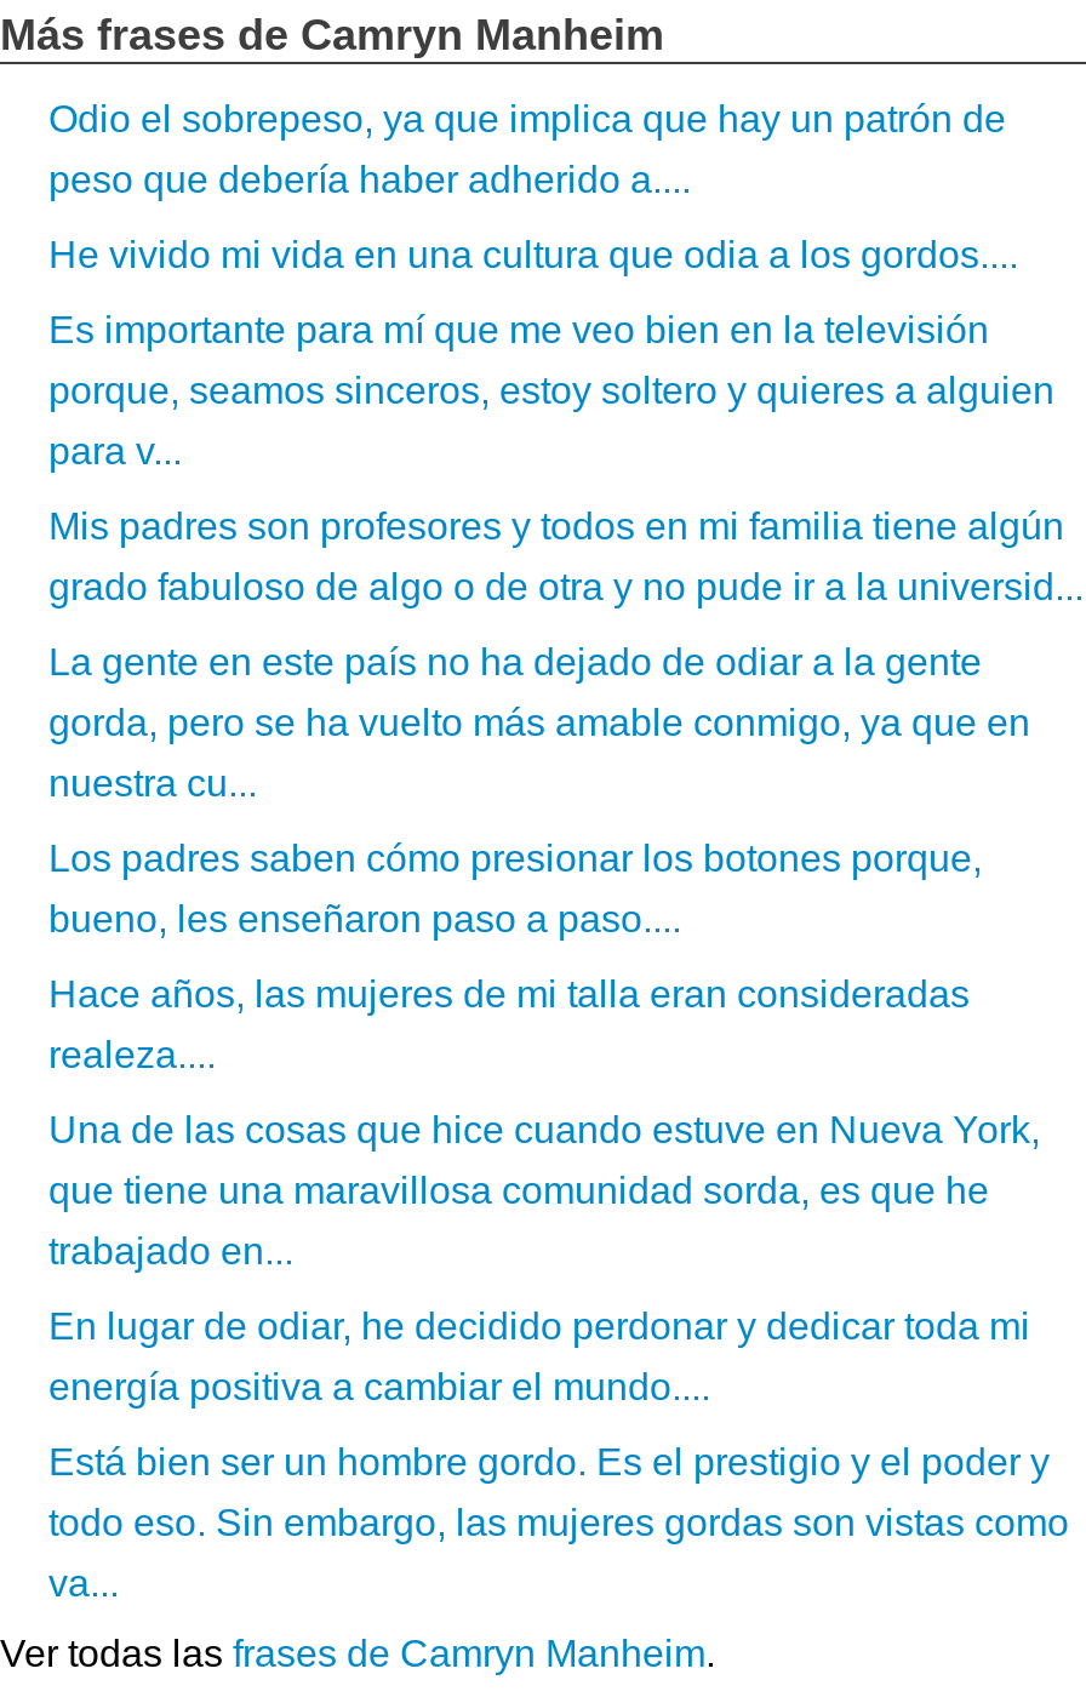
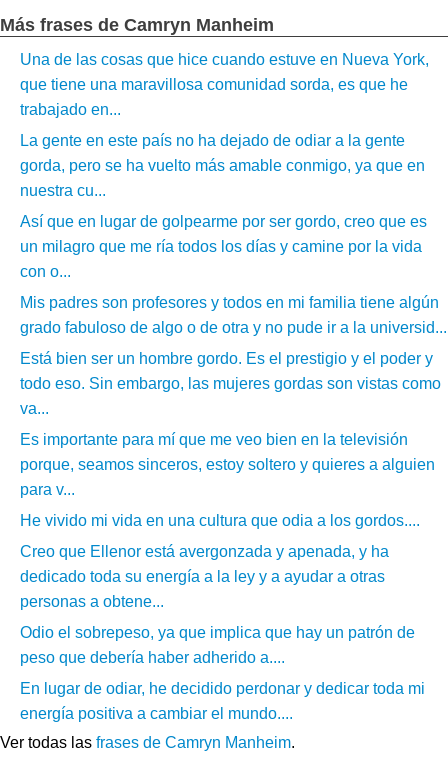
moved down: Odio el sobrepeso, ya que implica que hay un patrón de | peso que debería haber adherido a....

moved down: Es importante para mí que me veo bien en la televisión | porque, seamos sinceros, estoy soltero y quieres a alguien | para v... | He vivido mi vida en una cultura que odia a los gordos....

moved down: Mis padres son profesores y todos en mi familia tiene algún | grado fabuloso de algo o de otra y no pude ir a la universid...

moved down: La gente en este país no ha dejado de odiar a la gente | gorda, pero se ha vuelto más amable conmigo, ya que en | nuestra cu...

- Los padres saben cómo presionar los botones porque,
- bueno, les enseñaron paso a paso....
- Hace años, las mujeres de mi talla eran consideradas
- realeza....

moved up: Una de las cosas que hice cuando estuve en Nueva York, | que tiene una maravillosa comunidad sorda, es que he | trabajado en...

+ Así que en lugar de golpearme por ser gordo, creo que es
+ un milagro que me ría todos los días y camine por la vida
+ con o...

moved down: En lugar de odiar, he decidido perdonar y dedicar toda mi | energía positiva a cambiar el mundo....

moved up: Está bien ser un hombre gordo. Es el prestigio y el poder y | todo eso. Sin embargo, las mujeres gordas son vistas como | va...

+ Creo que Ellenor está avergonzada y apenada, y ha
+ dedicado toda su energía a la ley y a ayudar a otras
+ personas a obtene...
